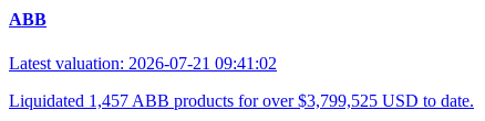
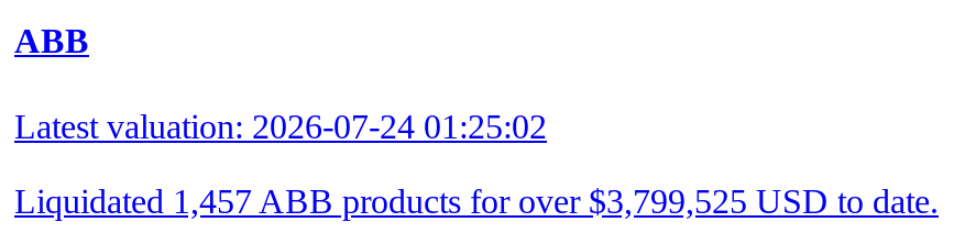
- Latest valuation: 2026-07-21 09:41:02
+ Latest valuation: 2026-07-24 01:25:02
